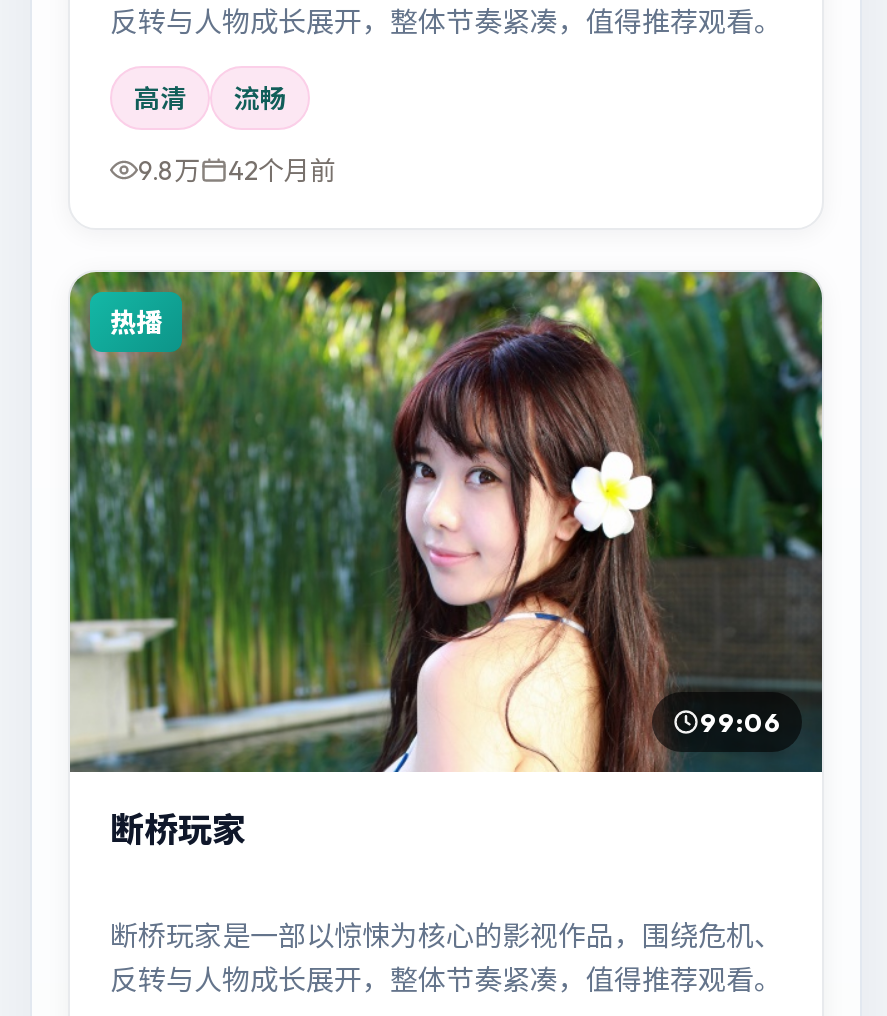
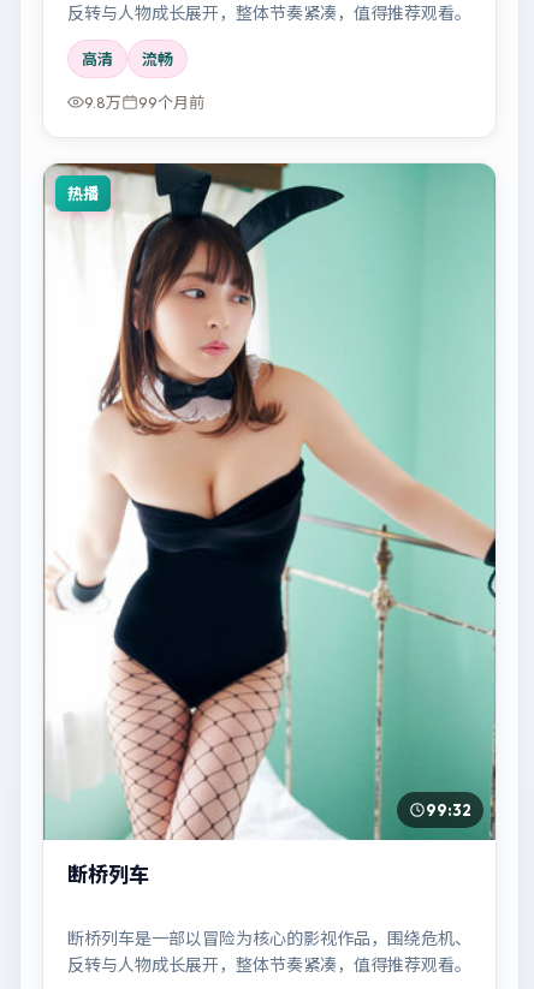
- 9.8万 42个月前
+ 9.8万 99个月前

- [image]
- 99:06
+ [image]
+ 99:32

- 断桥玩家
+ 断桥列车

- 断桥玩家是一部以惊悚为核心的影视作品，围绕危机、
+ 断桥列车是一部以冒险为核心的影视作品，围绕危机、
